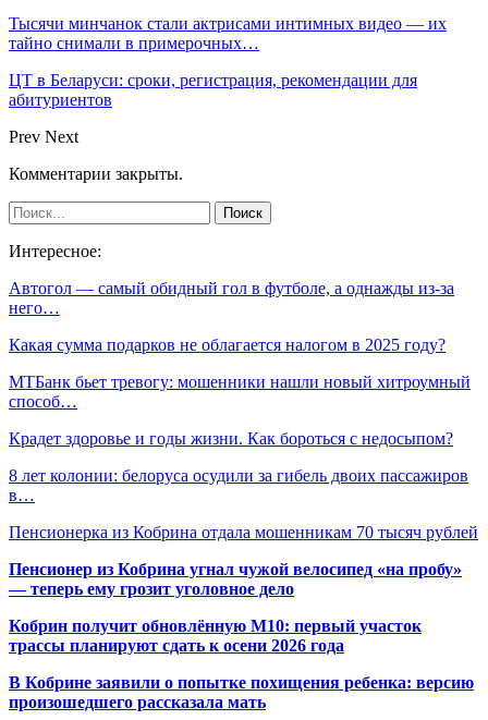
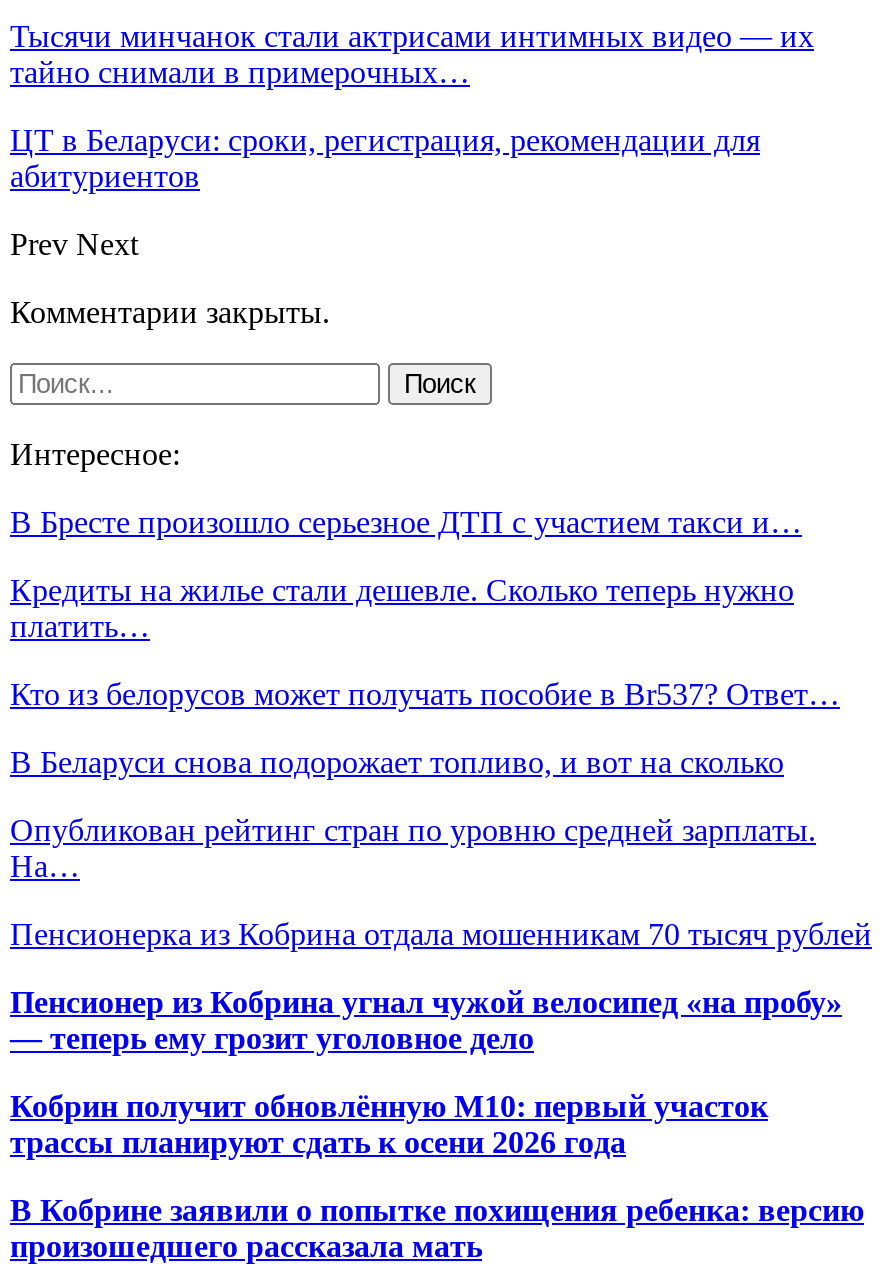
- Автогол — самый обидный гол в футболе, а однажды из-за
- него…
+ В Бресте произошло серьезное ДТП с участием такси и…

- Какая сумма подарков не облагается налогом в 2025 году?
+ Кредиты на жилье стали дешевле. Сколько теперь нужно
+ платить…

- МТБанк бьет тревогу: мошенники нашли новый хитроумный
- способ…
+ Кто из белорусов может получать пособие в Br537? Ответ…

- Крадет здоровье и годы жизни. Как бороться с недосыпом?
+ В Беларуси снова подорожает топливо, и вот на сколько

- 8 лет колонии: белоруса осудили за гибель двоих пассажиров
- в…
+ Опубликован рейтинг стран по уровню средней зарплаты.
+ На…
